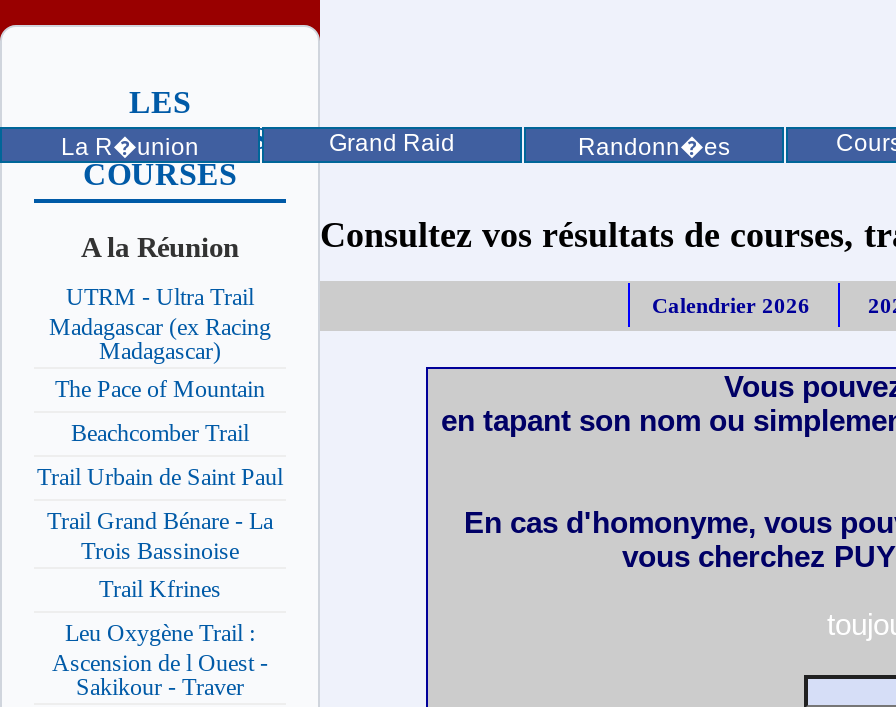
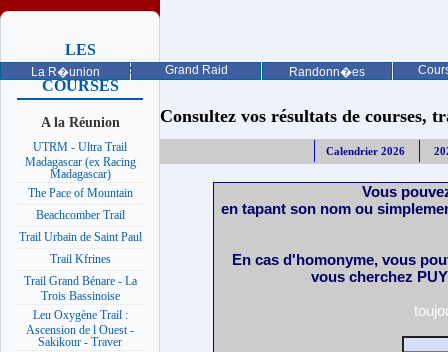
moved down: Trail Grand Bénare - La | Trois Bassinoise

moved up: Trail Kfrines
